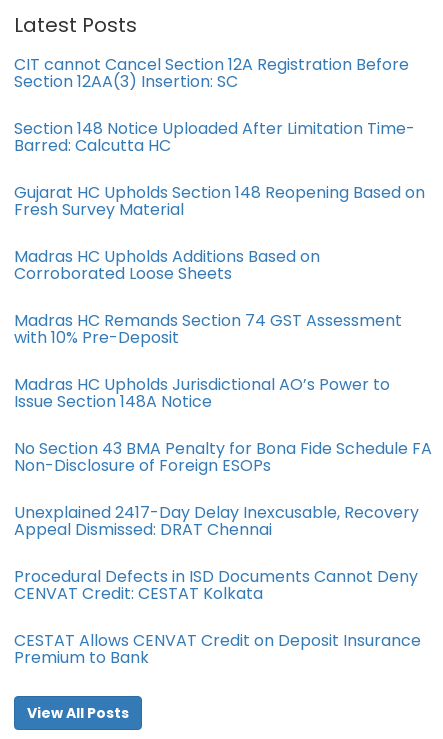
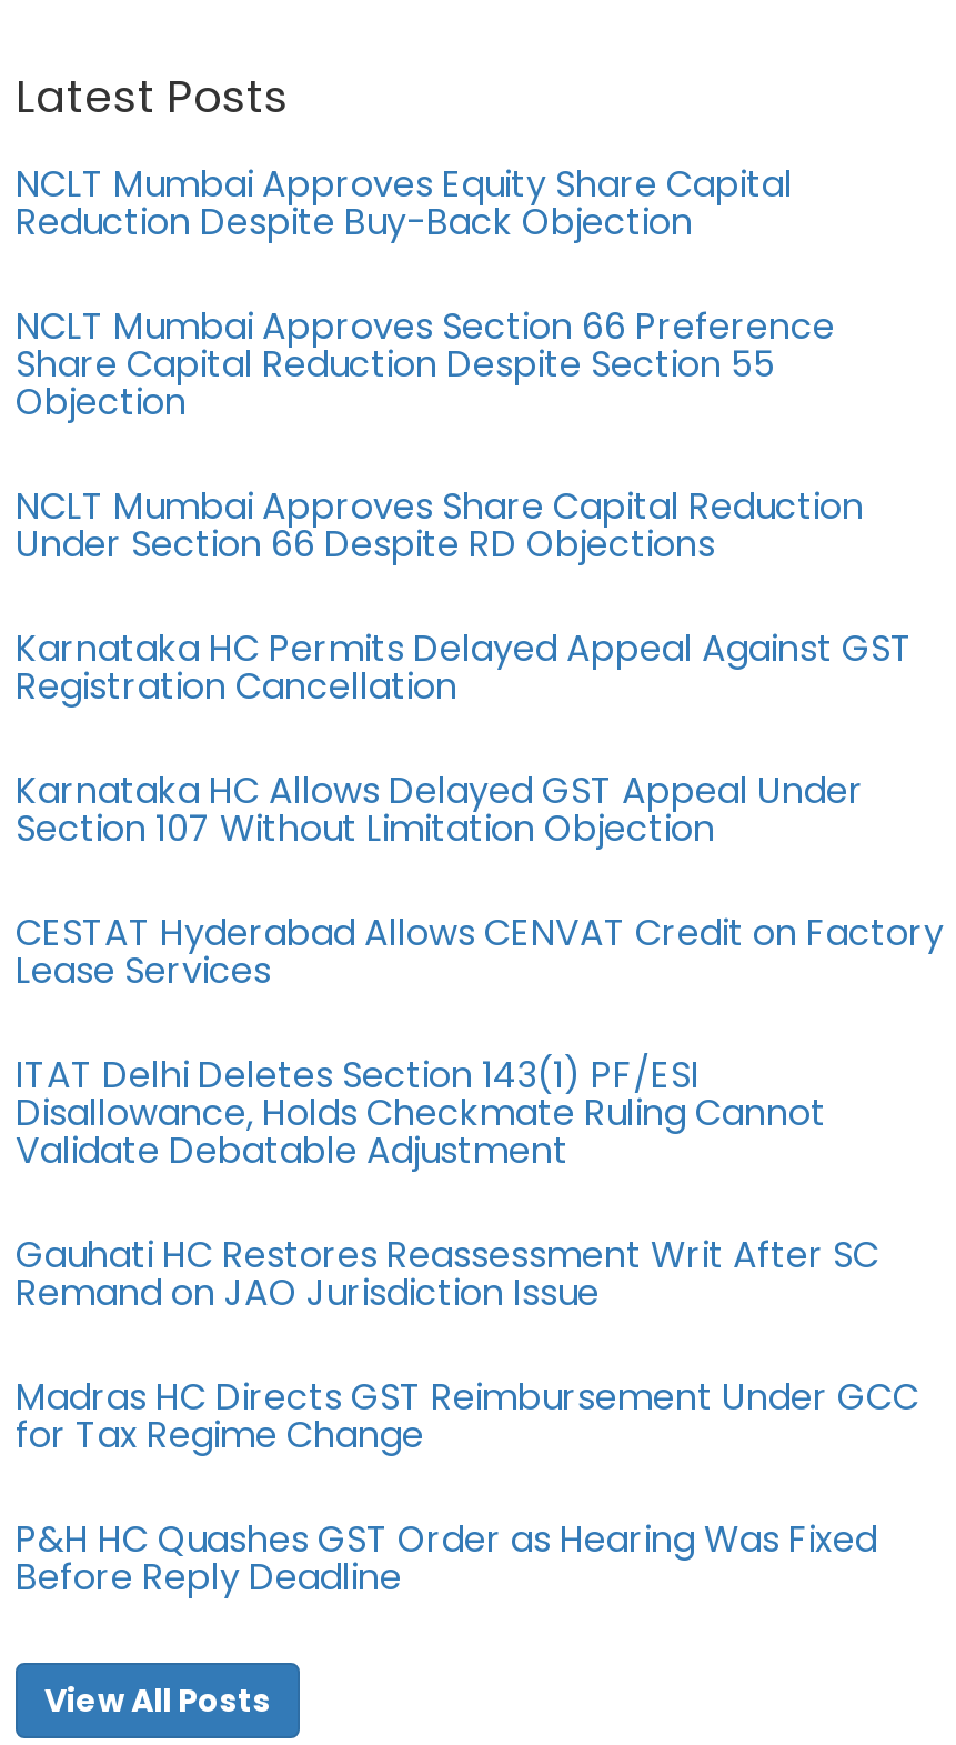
- CIT cannot Cancel Section 12A Registration Before
- Section 12AA(3) Insertion: SC
+ NCLT Mumbai Approves Equity Share Capital
+ Reduction Despite Buy-Back Objection

- Section 148 Notice Uploaded After Limitation Time-
- Barred: Calcutta HC
+ NCLT Mumbai Approves Section 66 Preference
+ Share Capital Reduction Despite Section 55
+ Objection

- Gujarat HC Upholds Section 148 Reopening Based on
- Fresh Survey Material
+ NCLT Mumbai Approves Share Capital Reduction
+ Under Section 66 Despite RD Objections

- Madras HC Upholds Additions Based on
- Corroborated Loose Sheets
+ Karnataka HC Permits Delayed Appeal Against GST
+ Registration Cancellation

- Madras HC Remands Section 74 GST Assessment
- with 10% Pre-Deposit
+ Karnataka HC Allows Delayed GST Appeal Under
+ Section 107 Without Limitation Objection

- Madras HC Upholds Jurisdictional AO’s Power to
- Issue Section 148A Notice
+ CESTAT Hyderabad Allows CENVAT Credit on Factory
+ Lease Services

- No Section 43 BMA Penalty for Bona Fide Schedule FA
- Non-Disclosure of Foreign ESOPs
+ ITAT Delhi Deletes Section 143(1) PF/ESI
+ Disallowance, Holds Checkmate Ruling Cannot
+ Validate Debatable Adjustment

- Unexplained 2417-Day Delay Inexcusable, Recovery
- Appeal Dismissed: DRAT Chennai
+ Gauhati HC Restores Reassessment Writ After SC
+ Remand on JAO Jurisdiction Issue

- Procedural Defects in ISD Documents Cannot Deny
- CENVAT Credit: CESTAT Kolkata
+ Madras HC Directs GST Reimbursement Under GCC
+ for Tax Regime Change

- CESTAT Allows CENVAT Credit on Deposit Insurance
- Premium to Bank
+ P&H HC Quashes GST Order as Hearing Was Fixed
+ Before Reply Deadline
